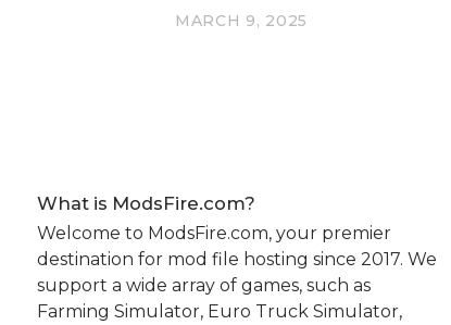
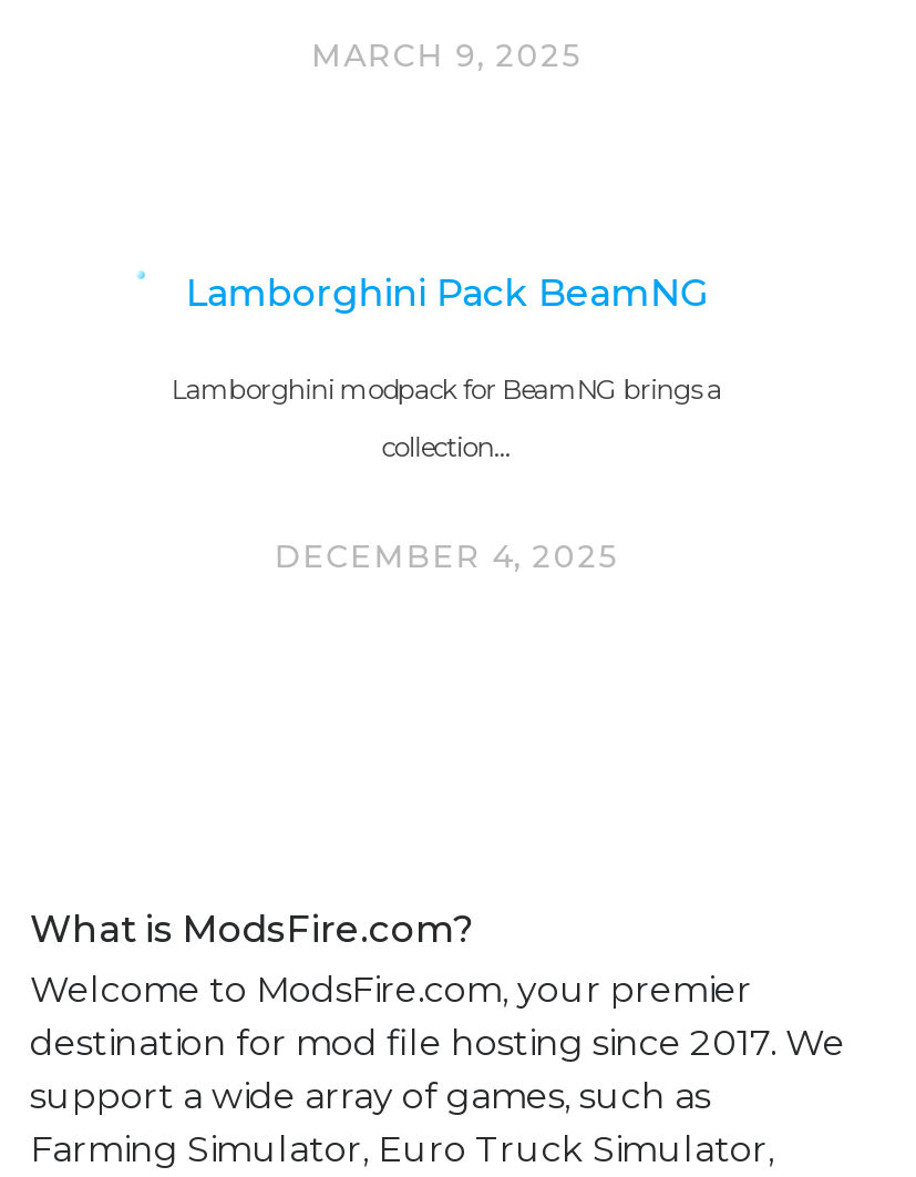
+ Lamborghini Pack BeamNG
+ Lamborghini modpack for BeamNG brings a
+ collection…
+ DECEMBER 4, 2025
